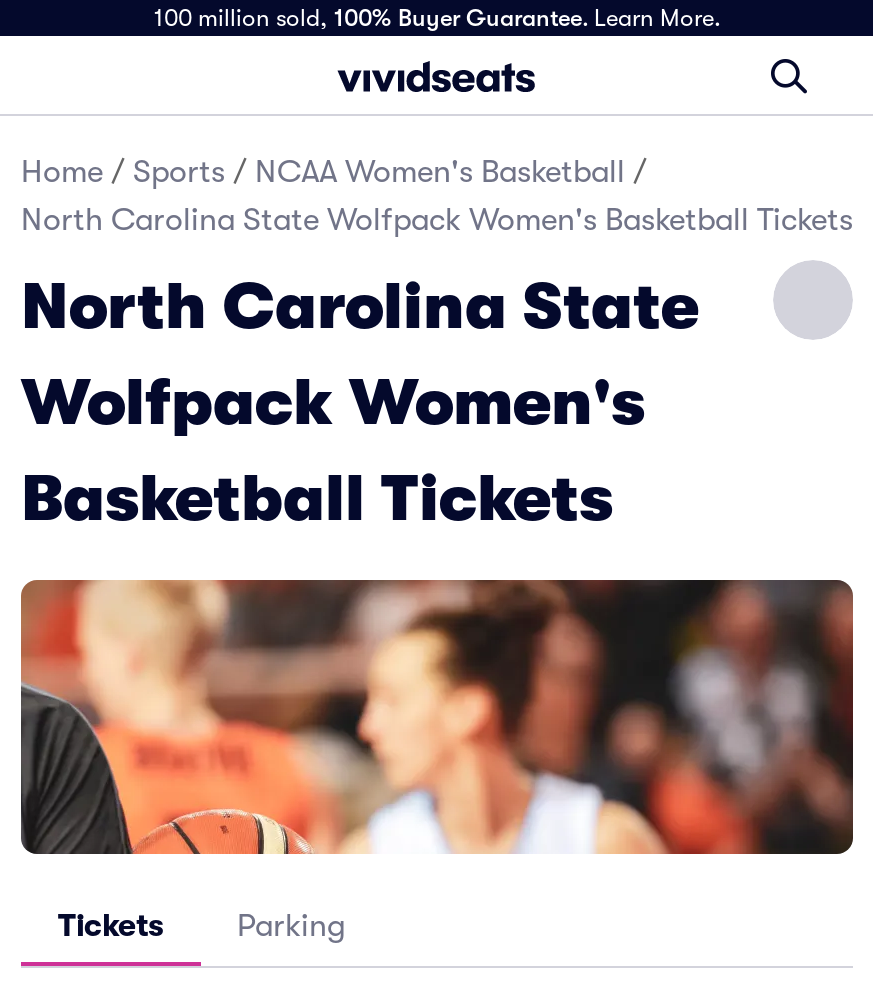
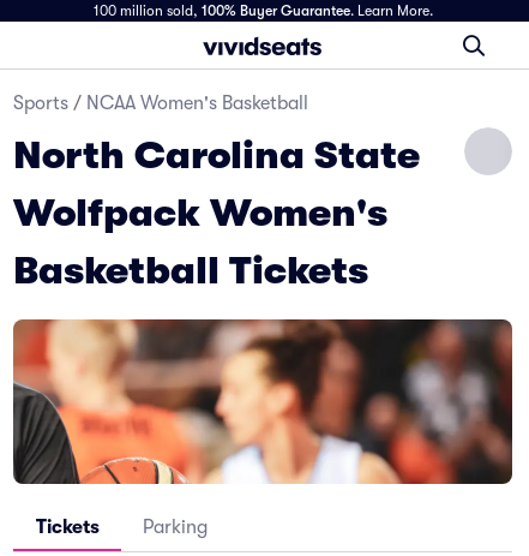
- Home / Sports / NCAA Women's Basketball /
- North Carolina State Wolfpack Women's Basketball Tickets
+ Sports / NCAA Women's Basketball
